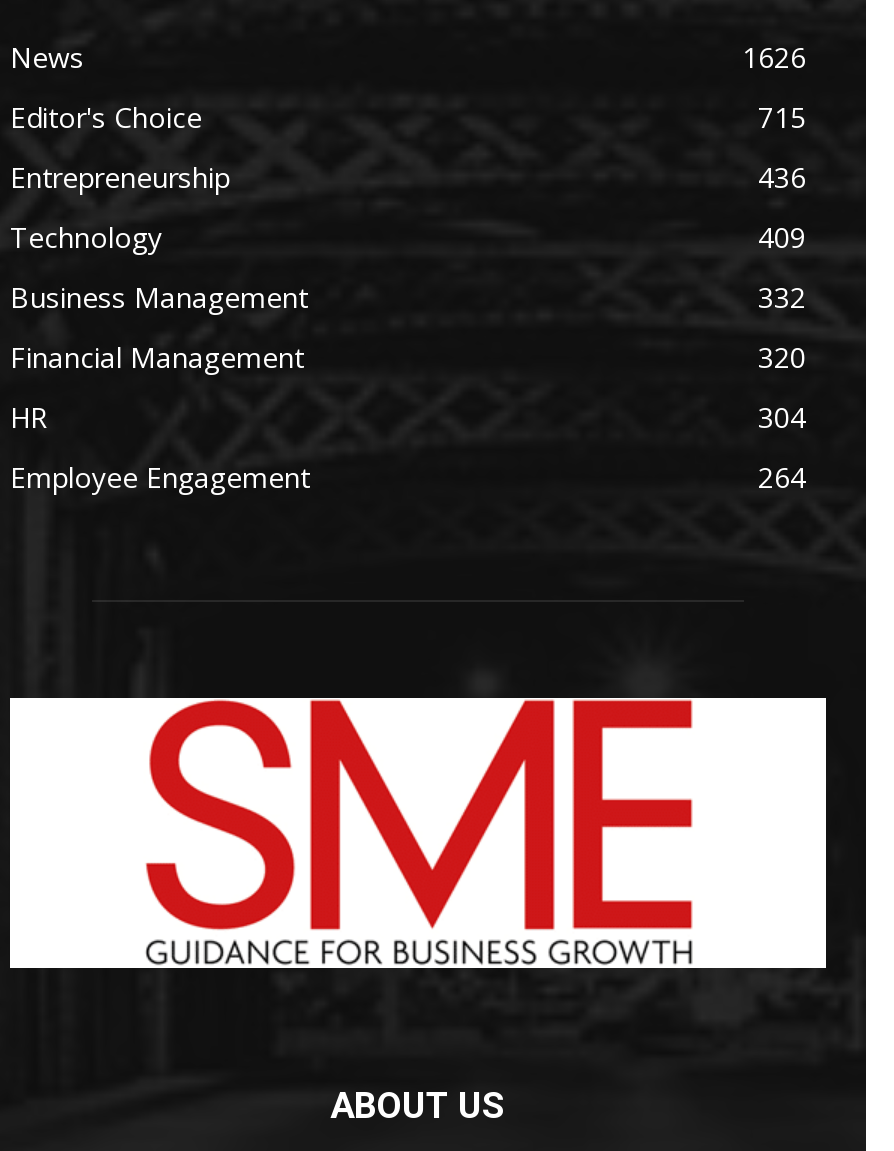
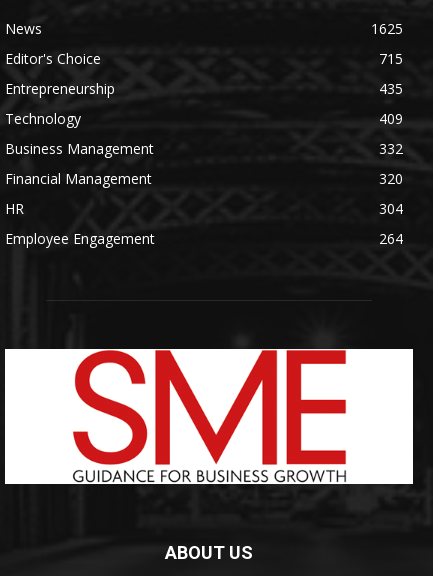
- 1626
+ 1625

- 436
+ 435
